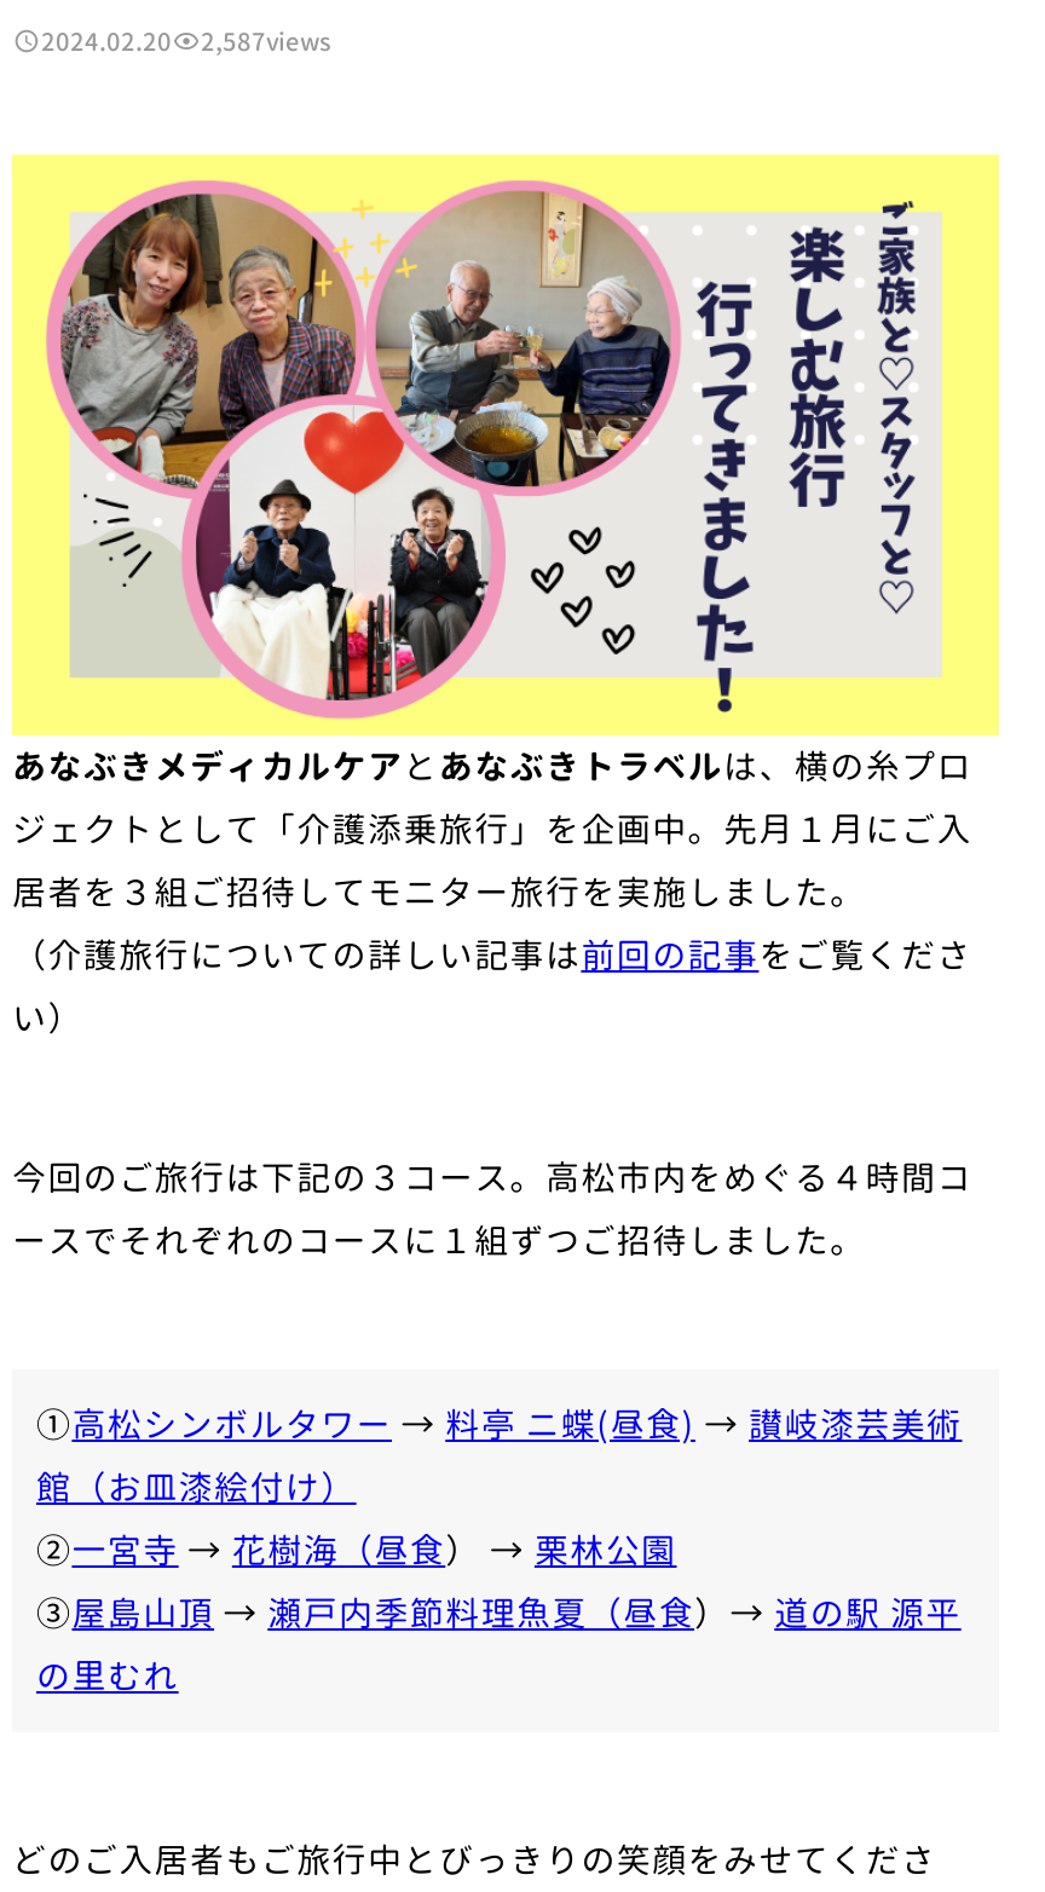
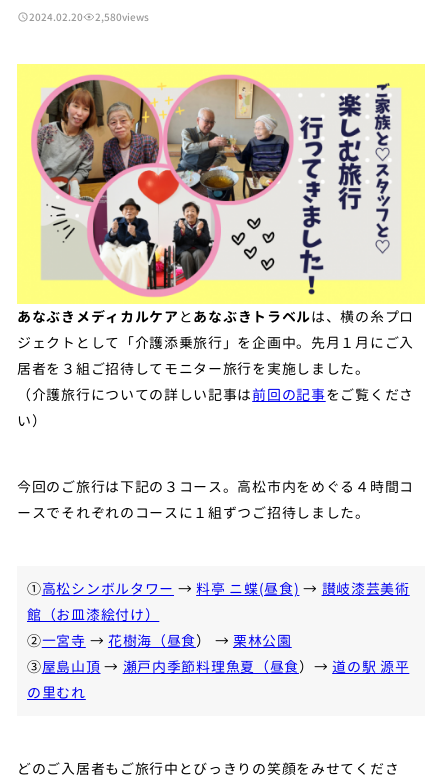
- 2024.02.20 2,587views
+ 2024.02.20 2,580views
